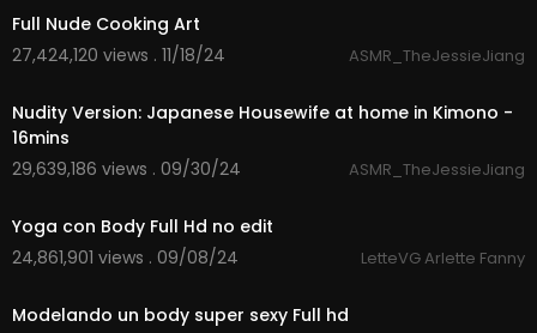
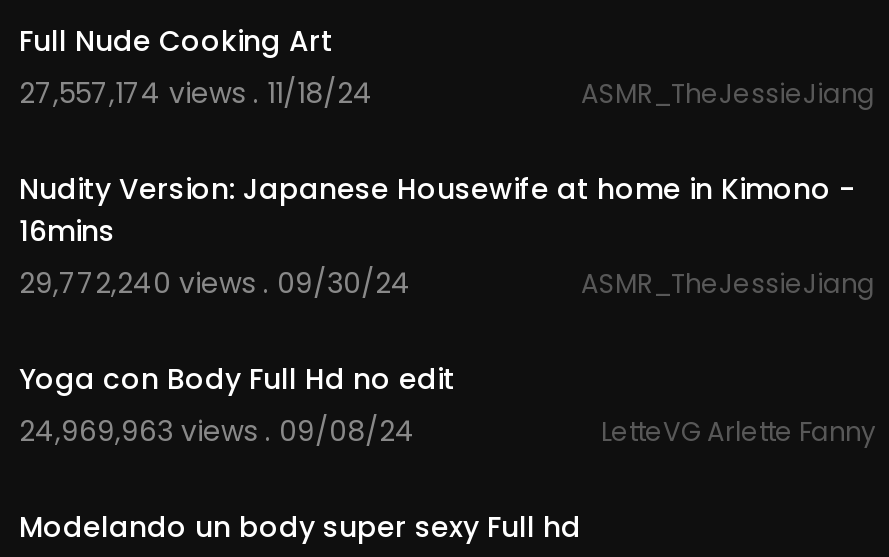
- 27,424,120 views . 11/18/24
+ 27,557,174 views . 11/18/24

- 29,639,186 views . 09/30/24
+ 29,772,240 views . 09/30/24

- 24,861,901 views . 09/08/24
+ 24,969,963 views . 09/08/24
